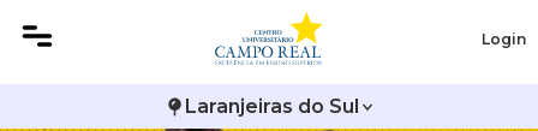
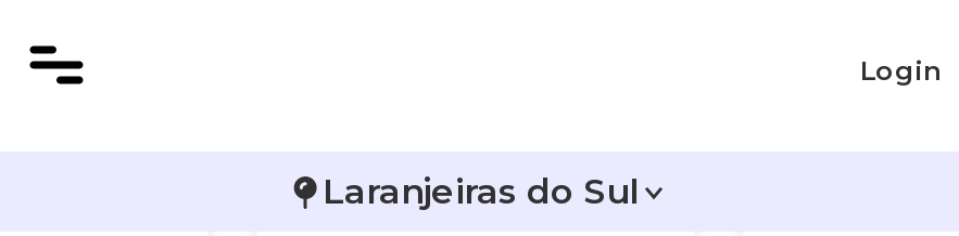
- [image]
